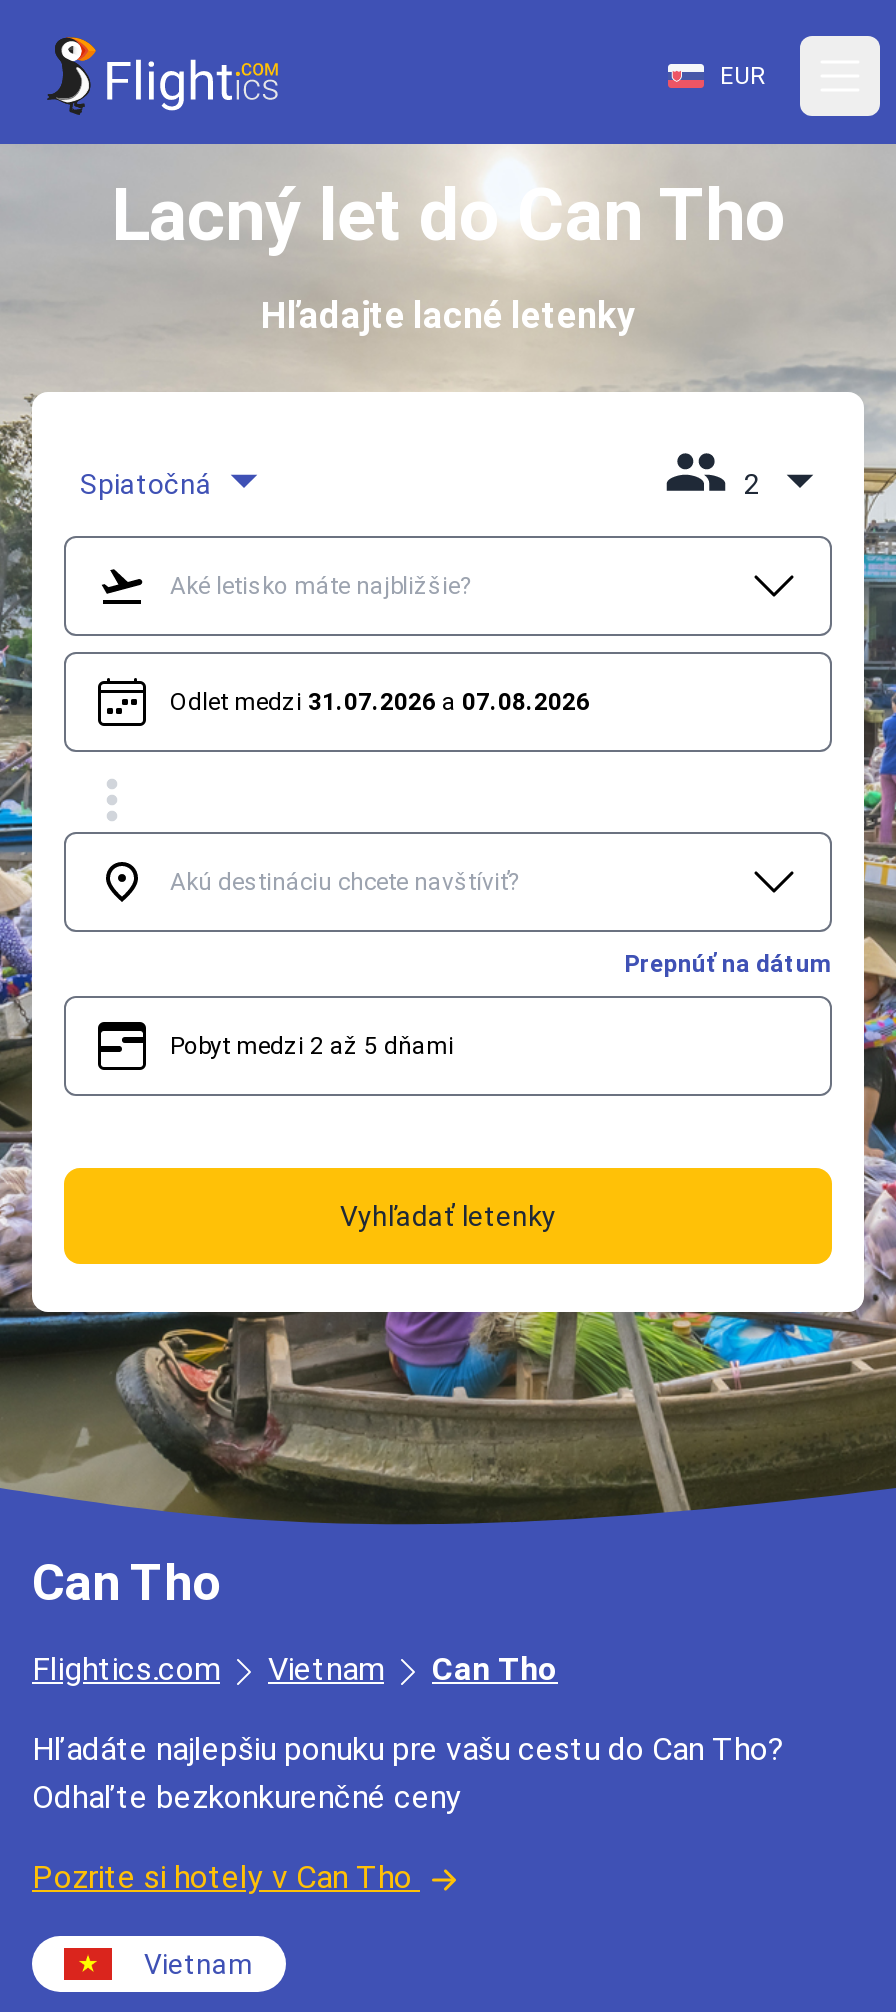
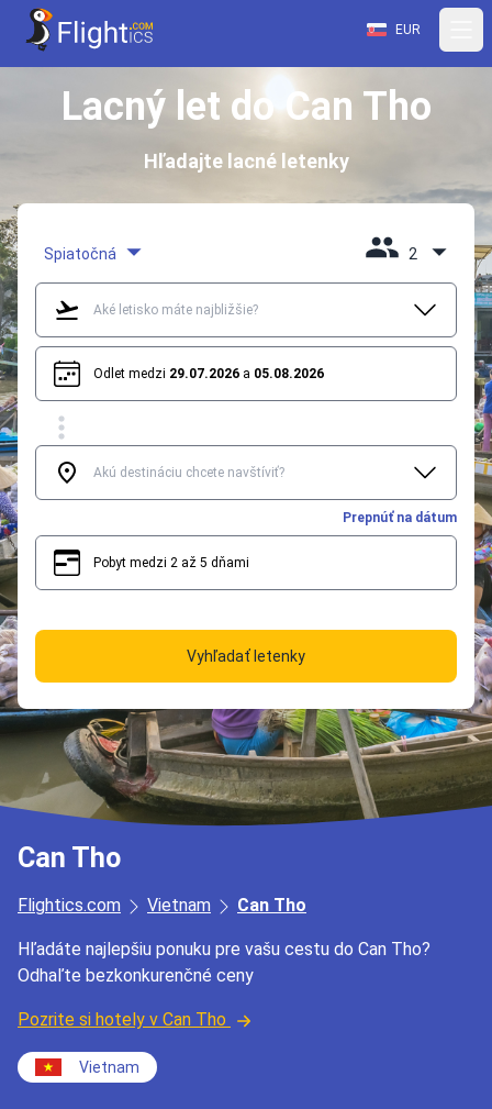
- Odlet medzi 31.07.2026 a 07.08.2026
+ Odlet medzi 29.07.2026 a 05.08.2026
